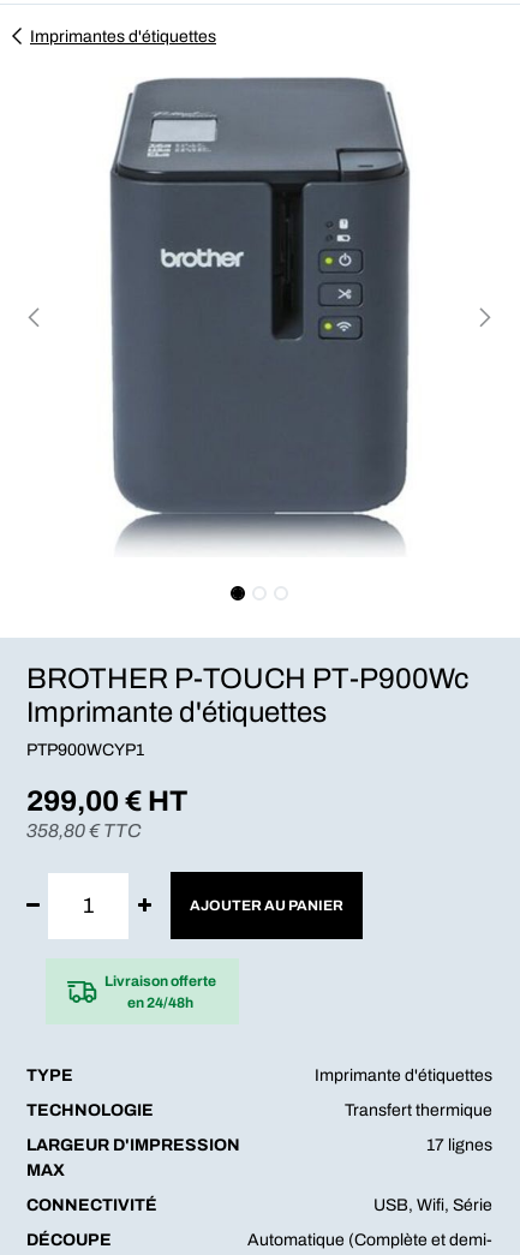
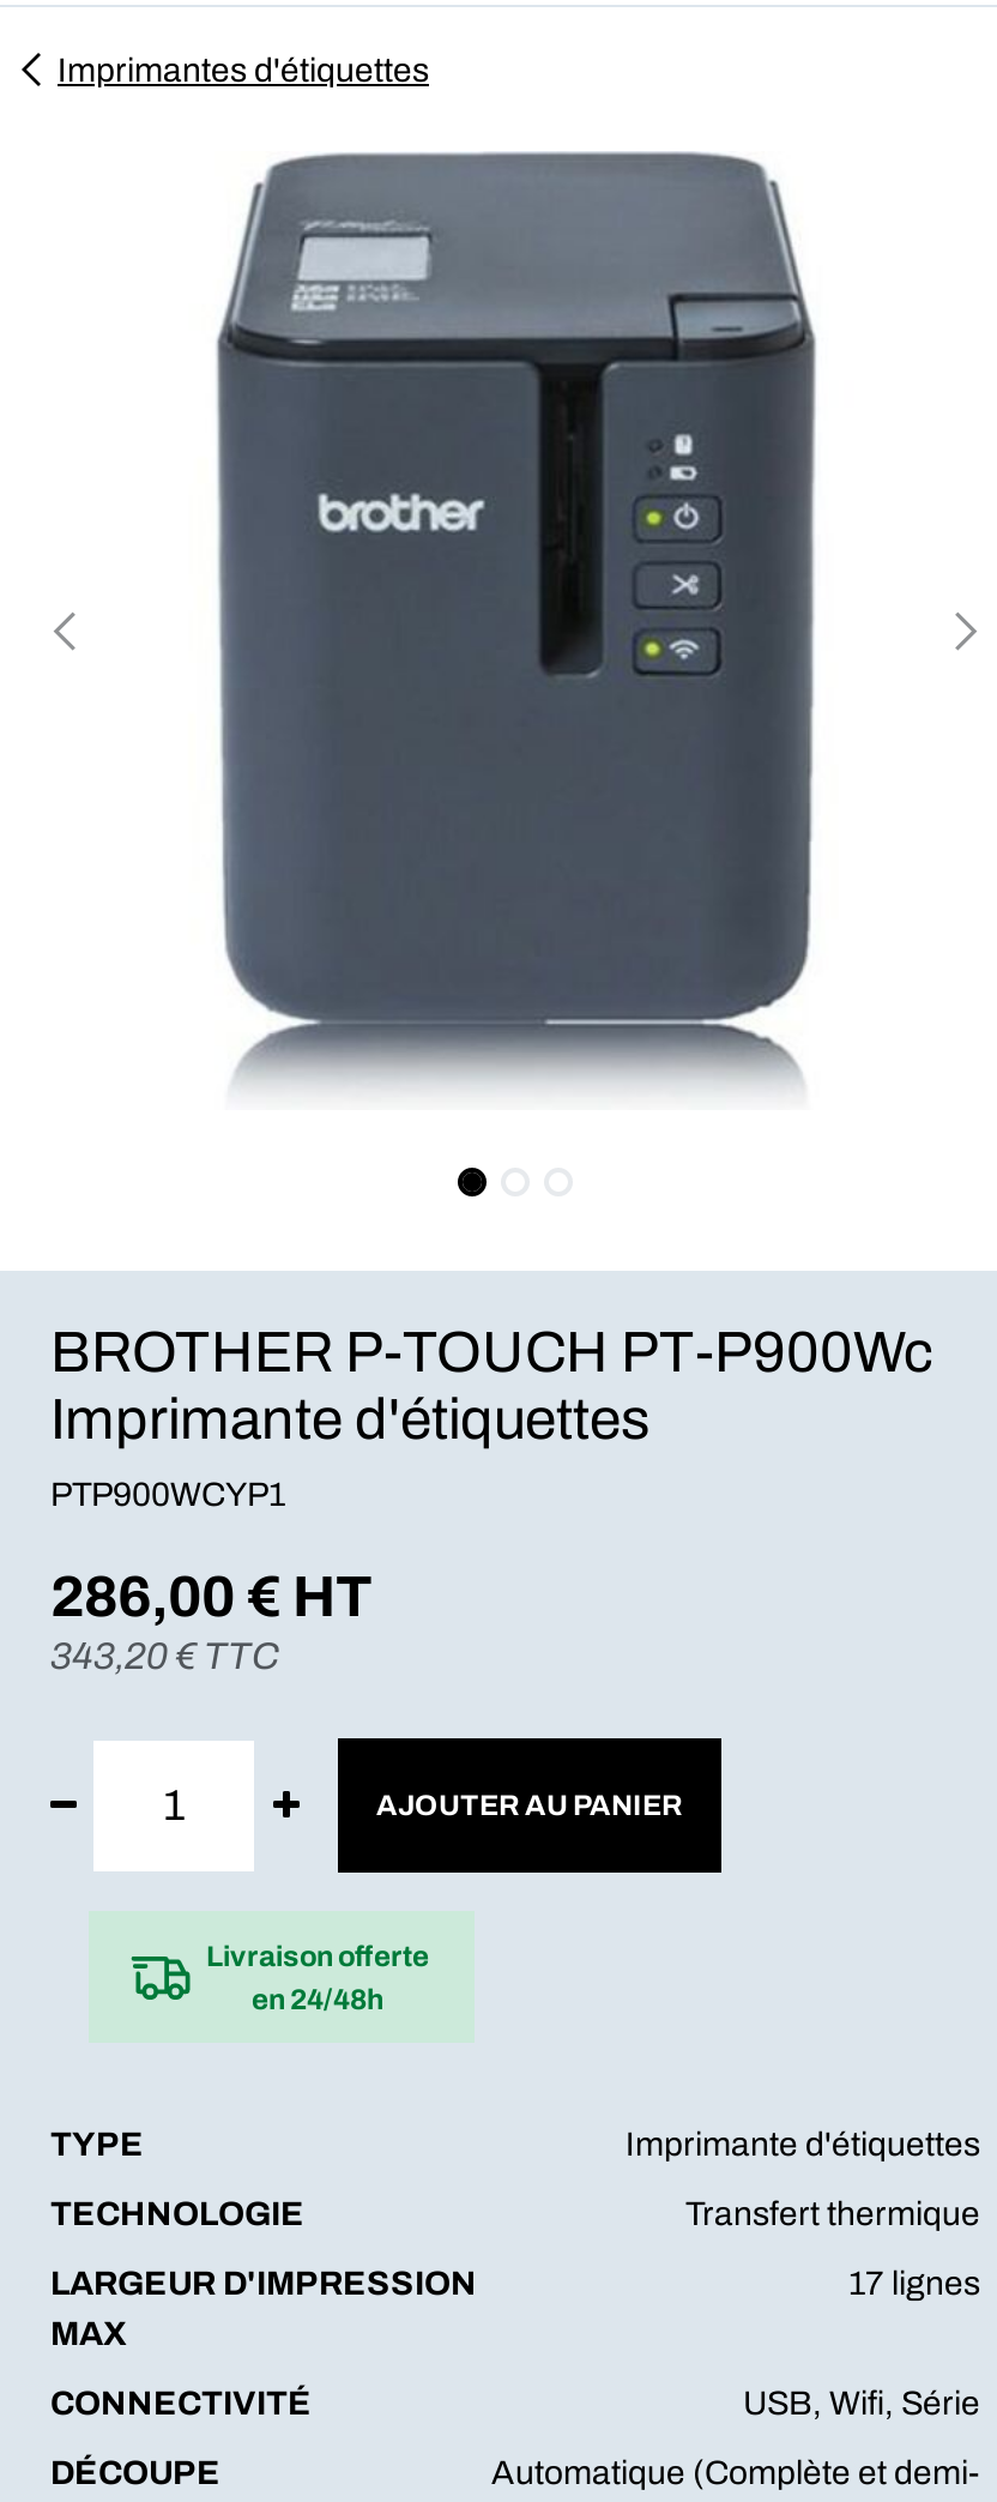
- 299,00 € HT
+ 286,00 € HT

- 358,80 € TTC
+ 343,20 € TTC
